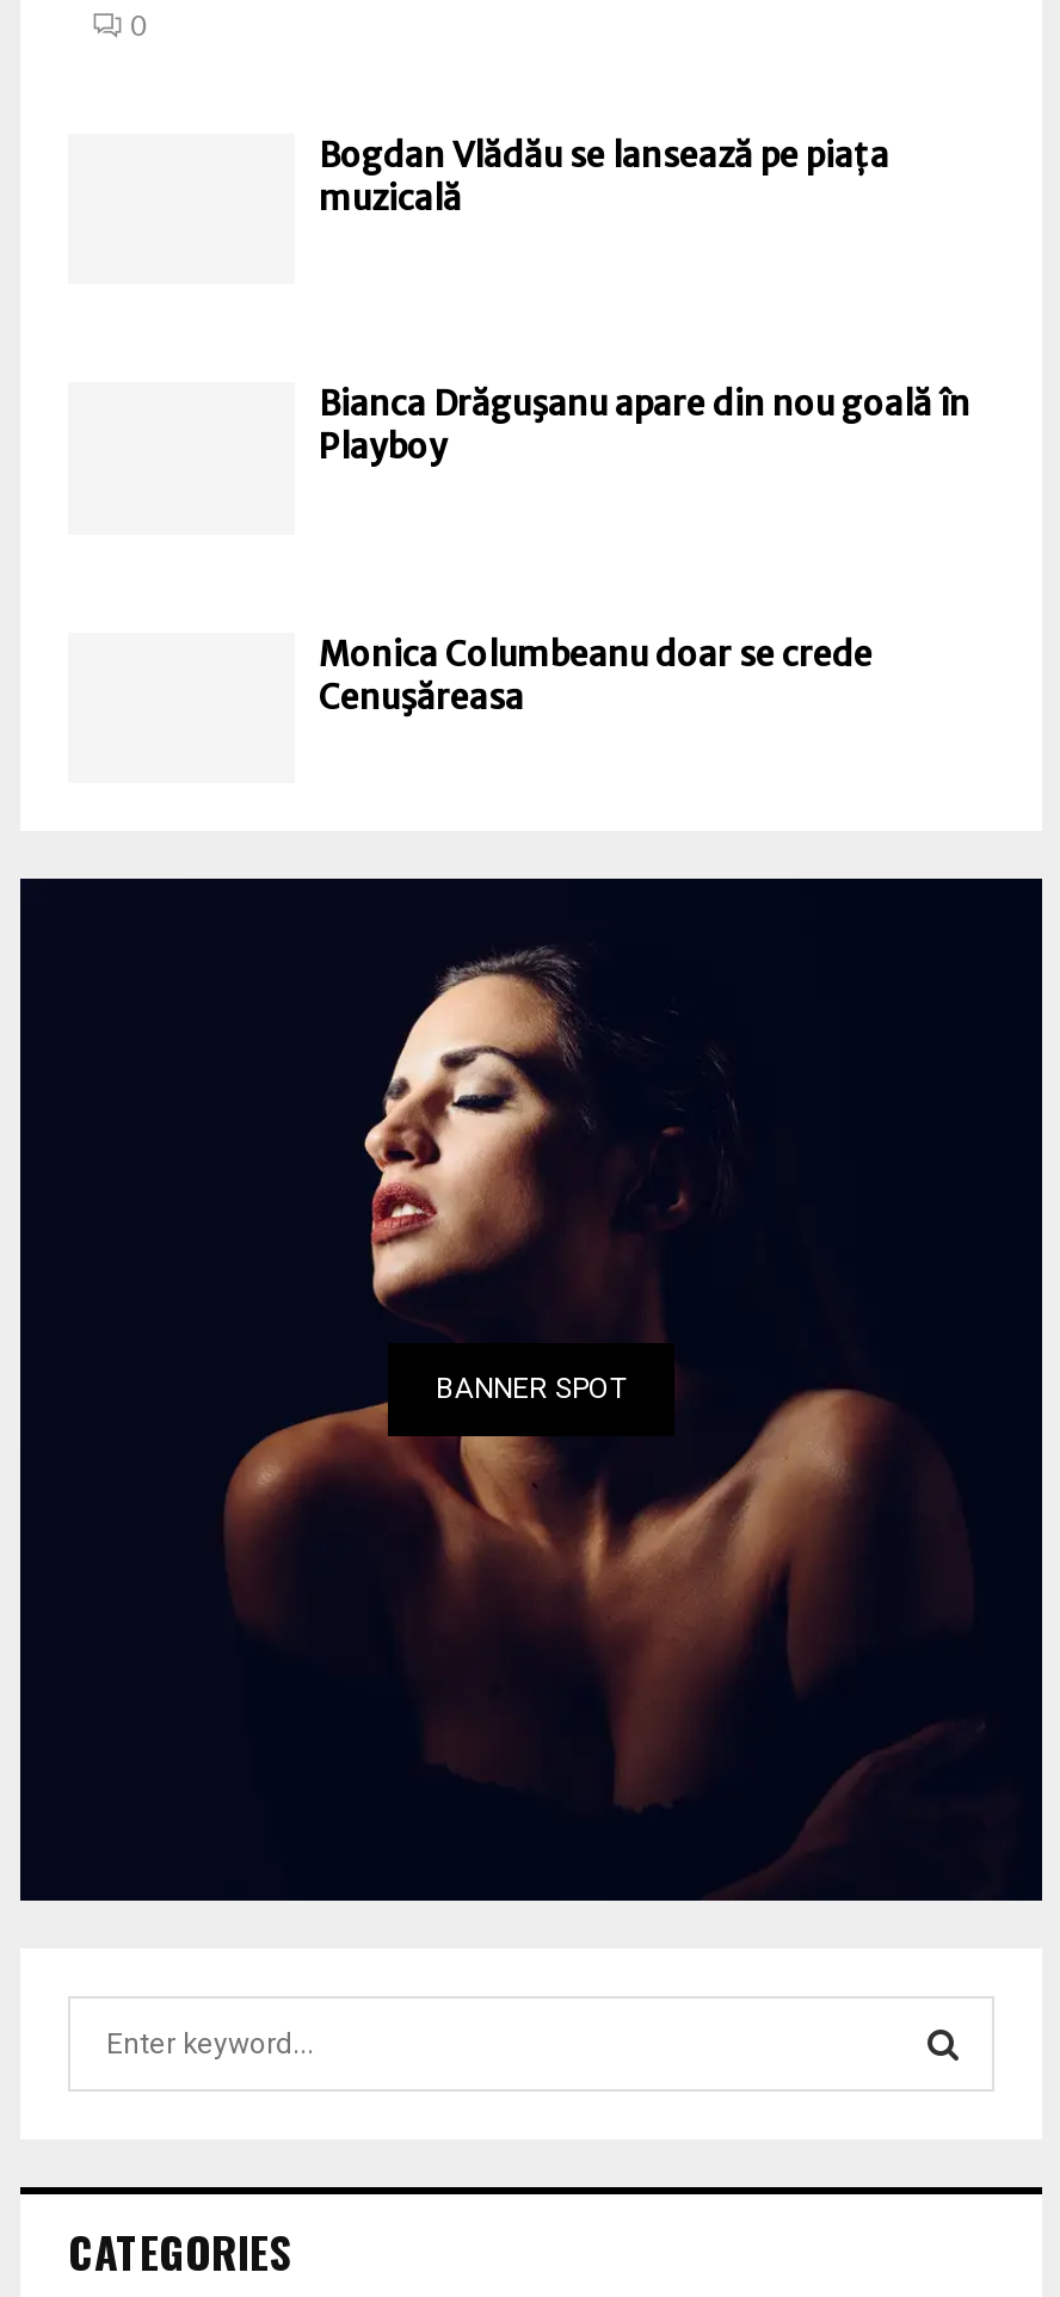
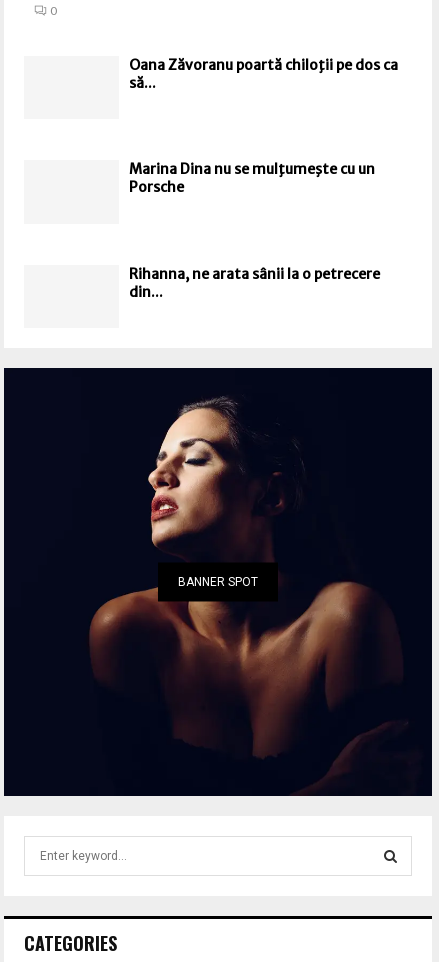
- Bogdan Vlădău se lansează pe piața
- muzicală
+ Oana Zăvoranu poartă chiloţii pe dos ca
+ să...

- Bianca Drăguşanu apare din nou goală în
- Playboy
+ Marina Dina nu se mulţumeşte cu un
+ Porsche

- Monica Columbeanu doar se crede
- Cenuşăreasa
+ Rihanna, ne arata sânii la o petrecere
+ din...
